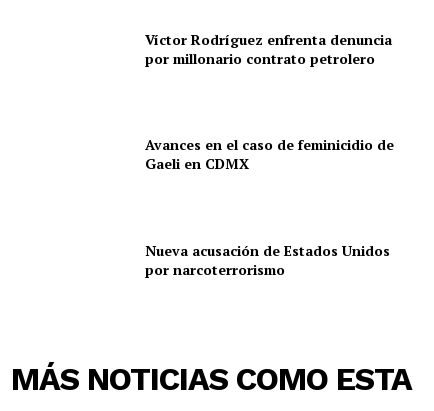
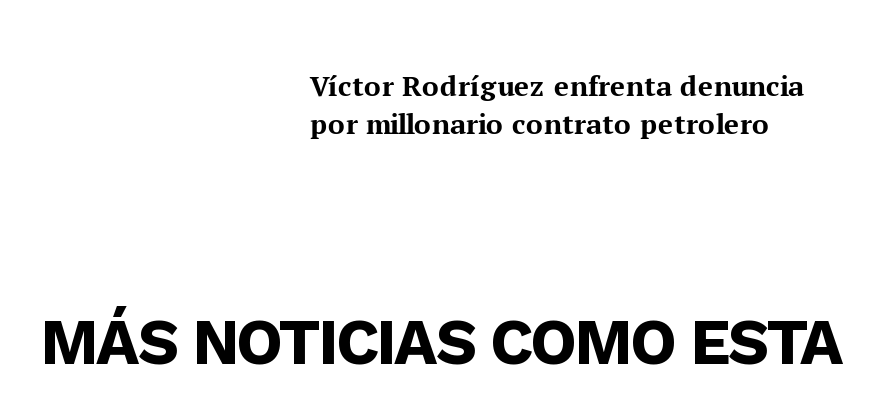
- Avances en el caso de feminicidio de
- Gaeli en CDMX

- Nueva acusación de Estados Unidos
- por narcoterrorismo
